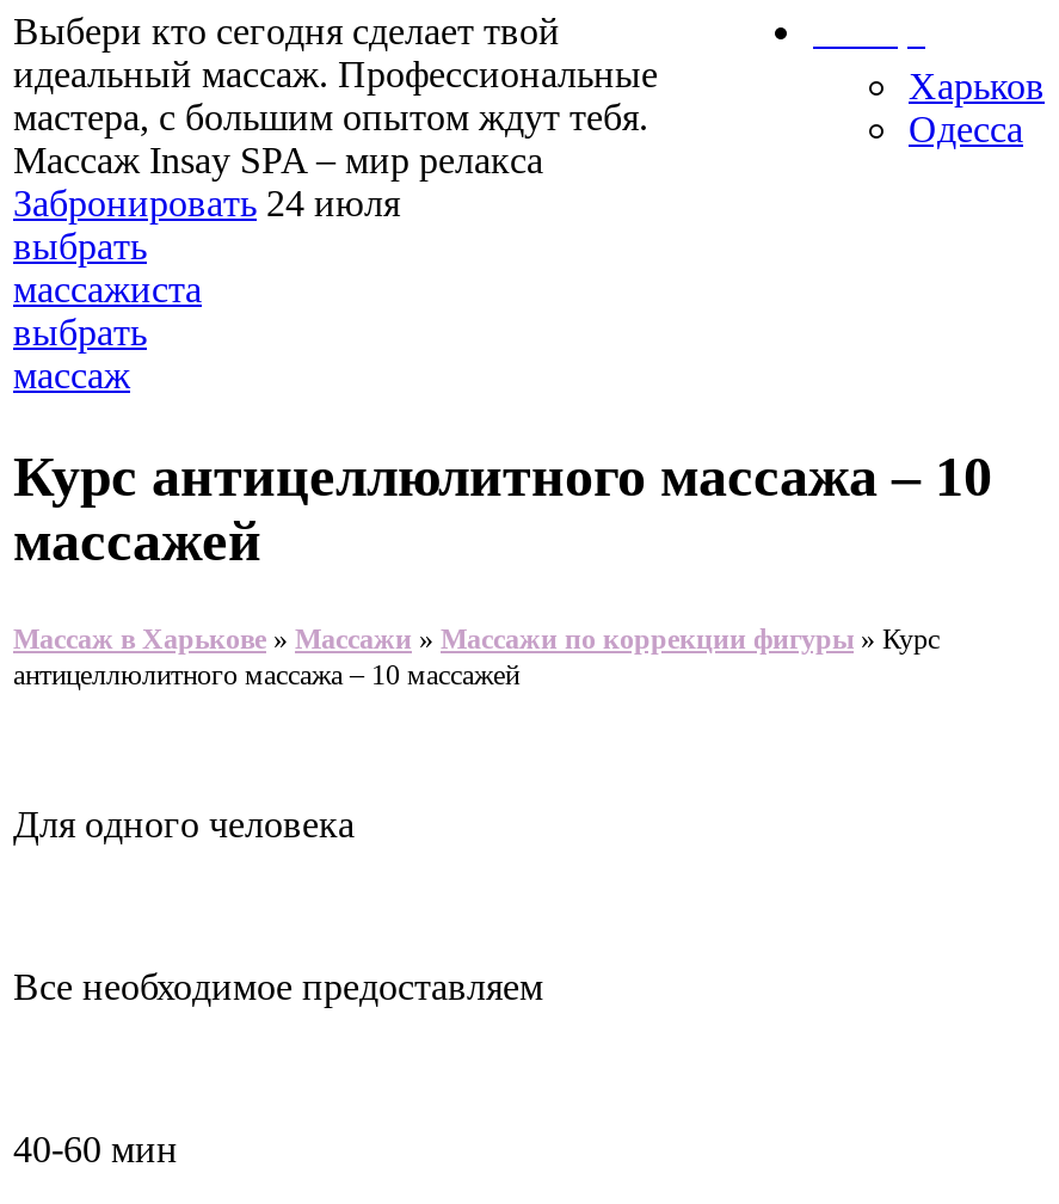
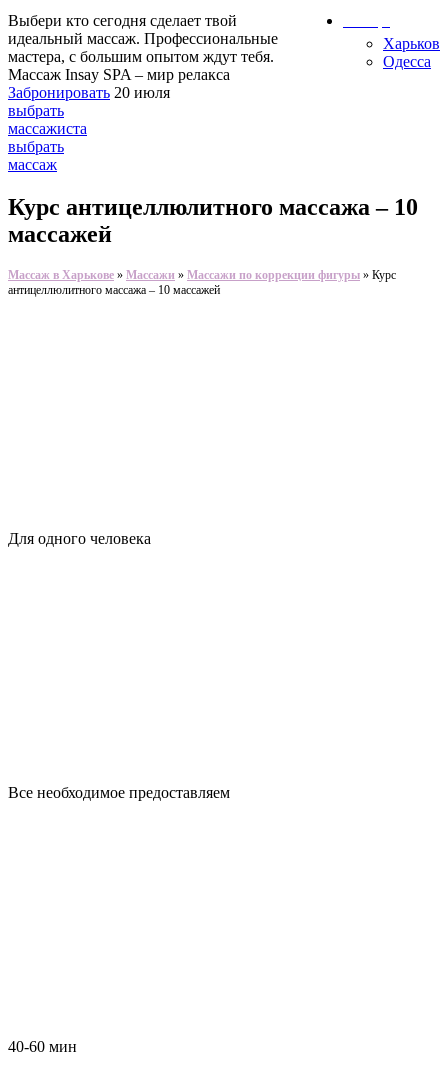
- Забронировать 24 июля
+ Забронировать 20 июля
